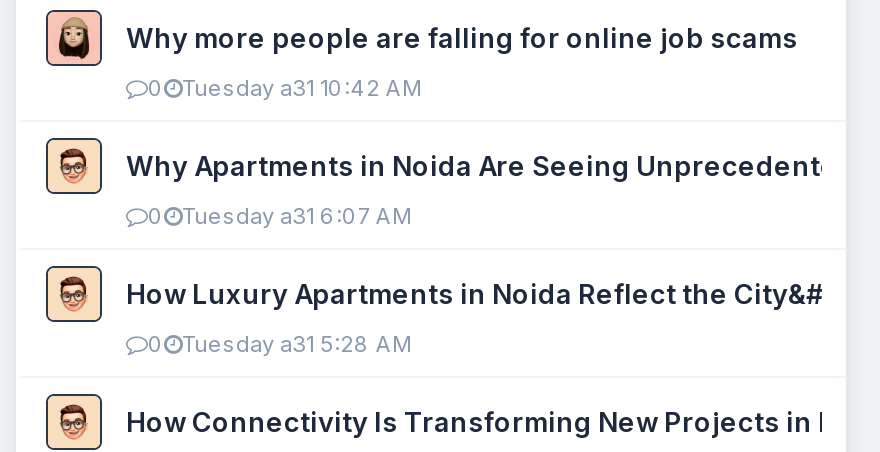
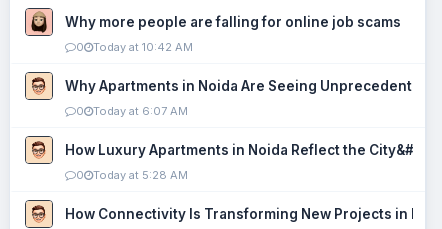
- 0 Tuesday a31 10:42 AM
+ 0 Today at 10:42 AM

- 0 Tuesday a31 6:07 AM
+ 0 Today at 6:07 AM

- 0 Tuesday a31 5:28 AM
+ 0 Today at 5:28 AM
